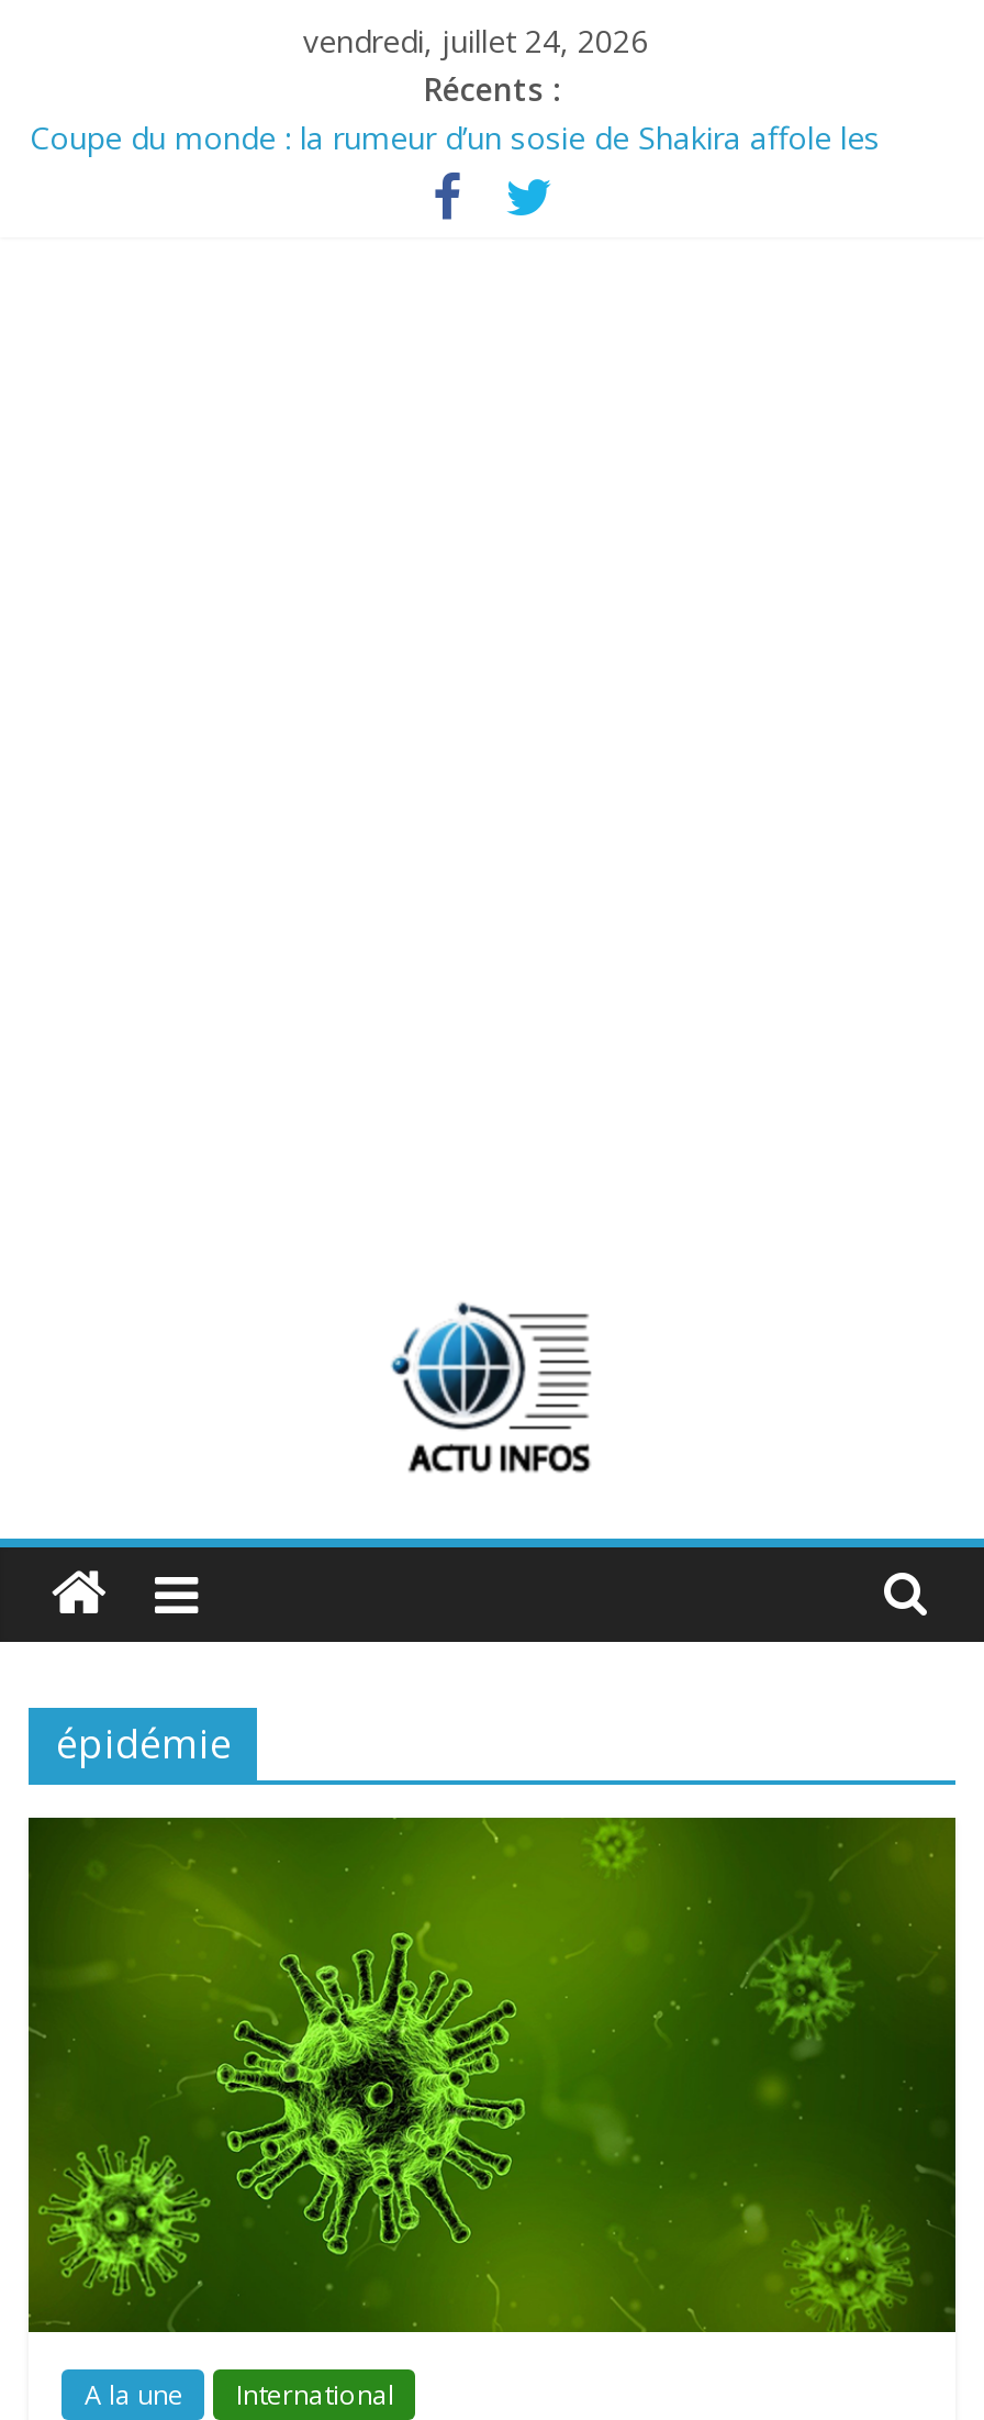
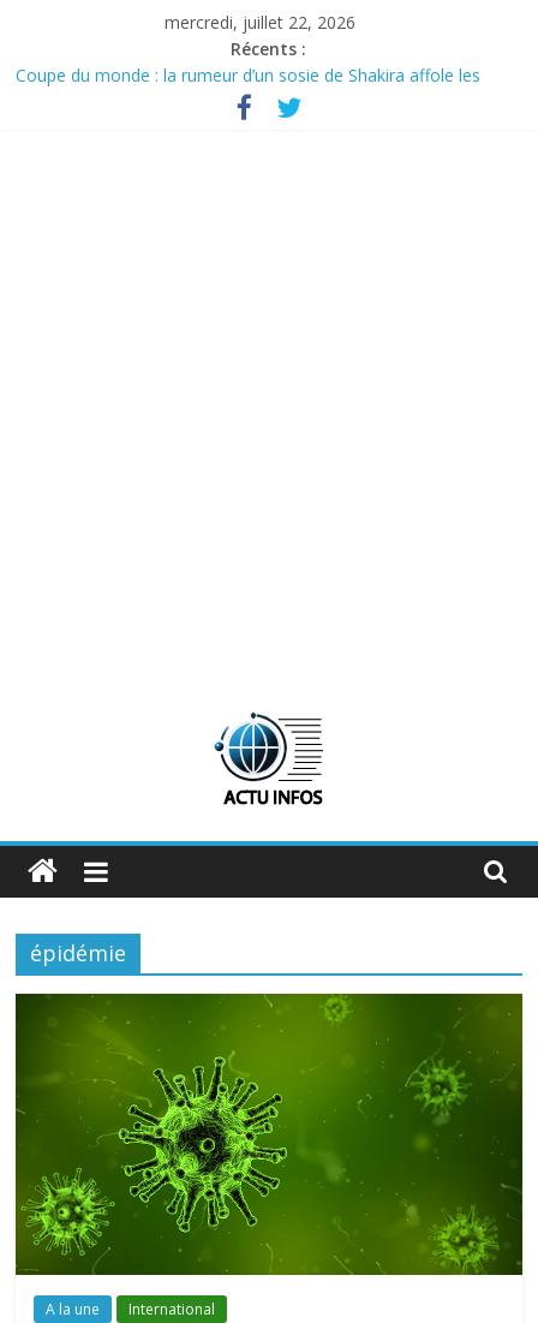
- vendredi, juillet 24, 2026
+ mercredi, juillet 22, 2026
